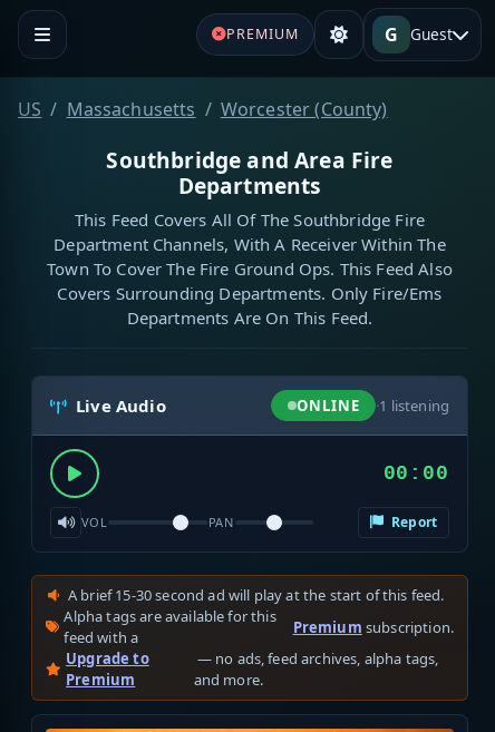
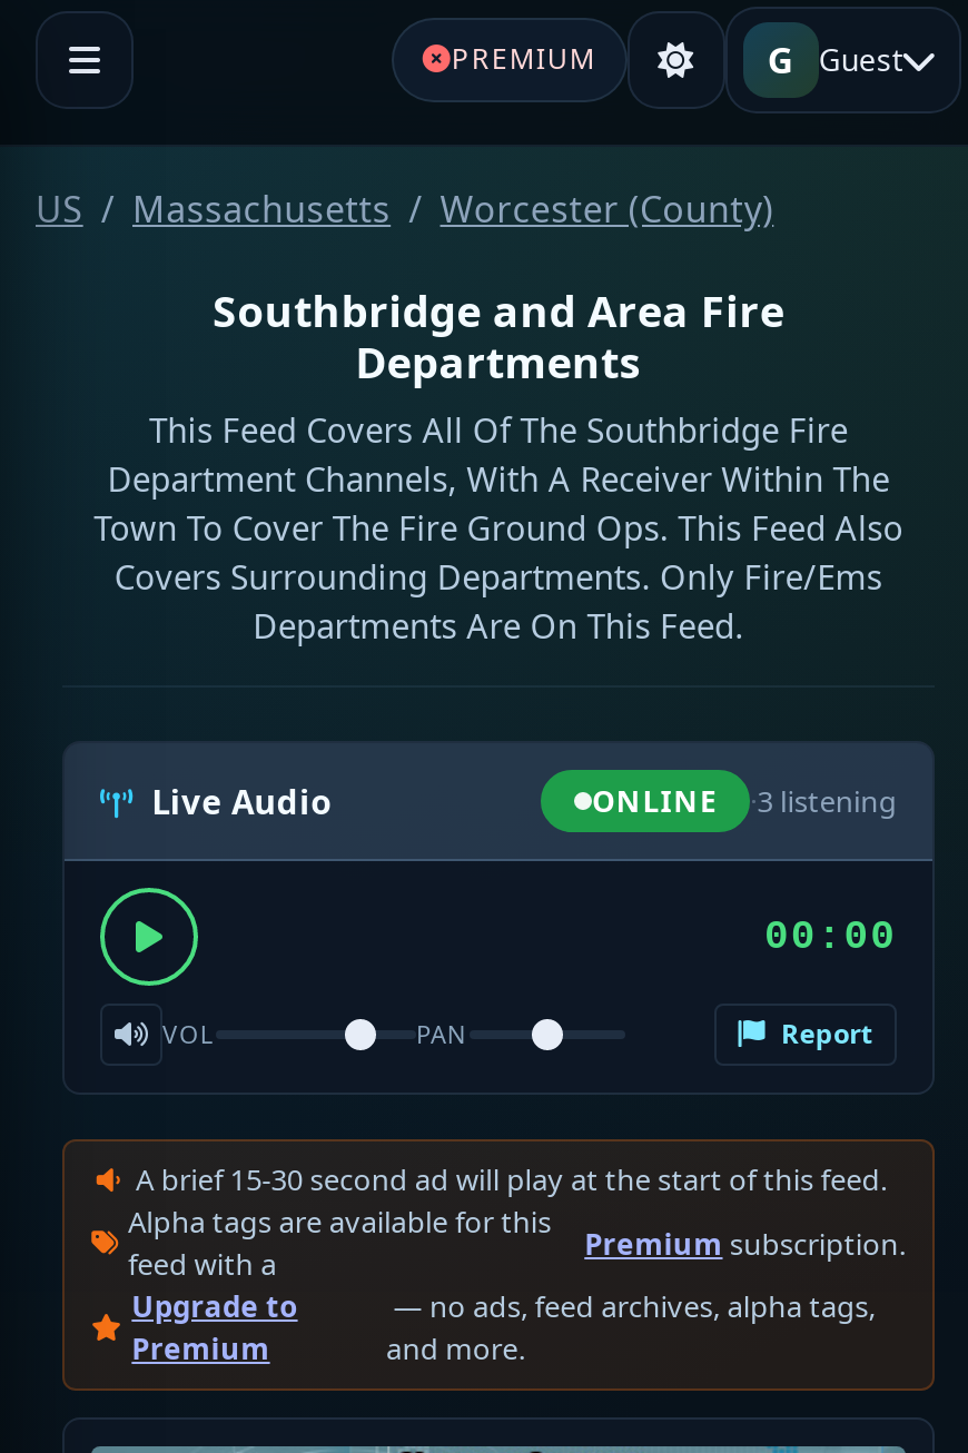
- ONLINE ·1 listening
+ ONLINE ·3 listening
